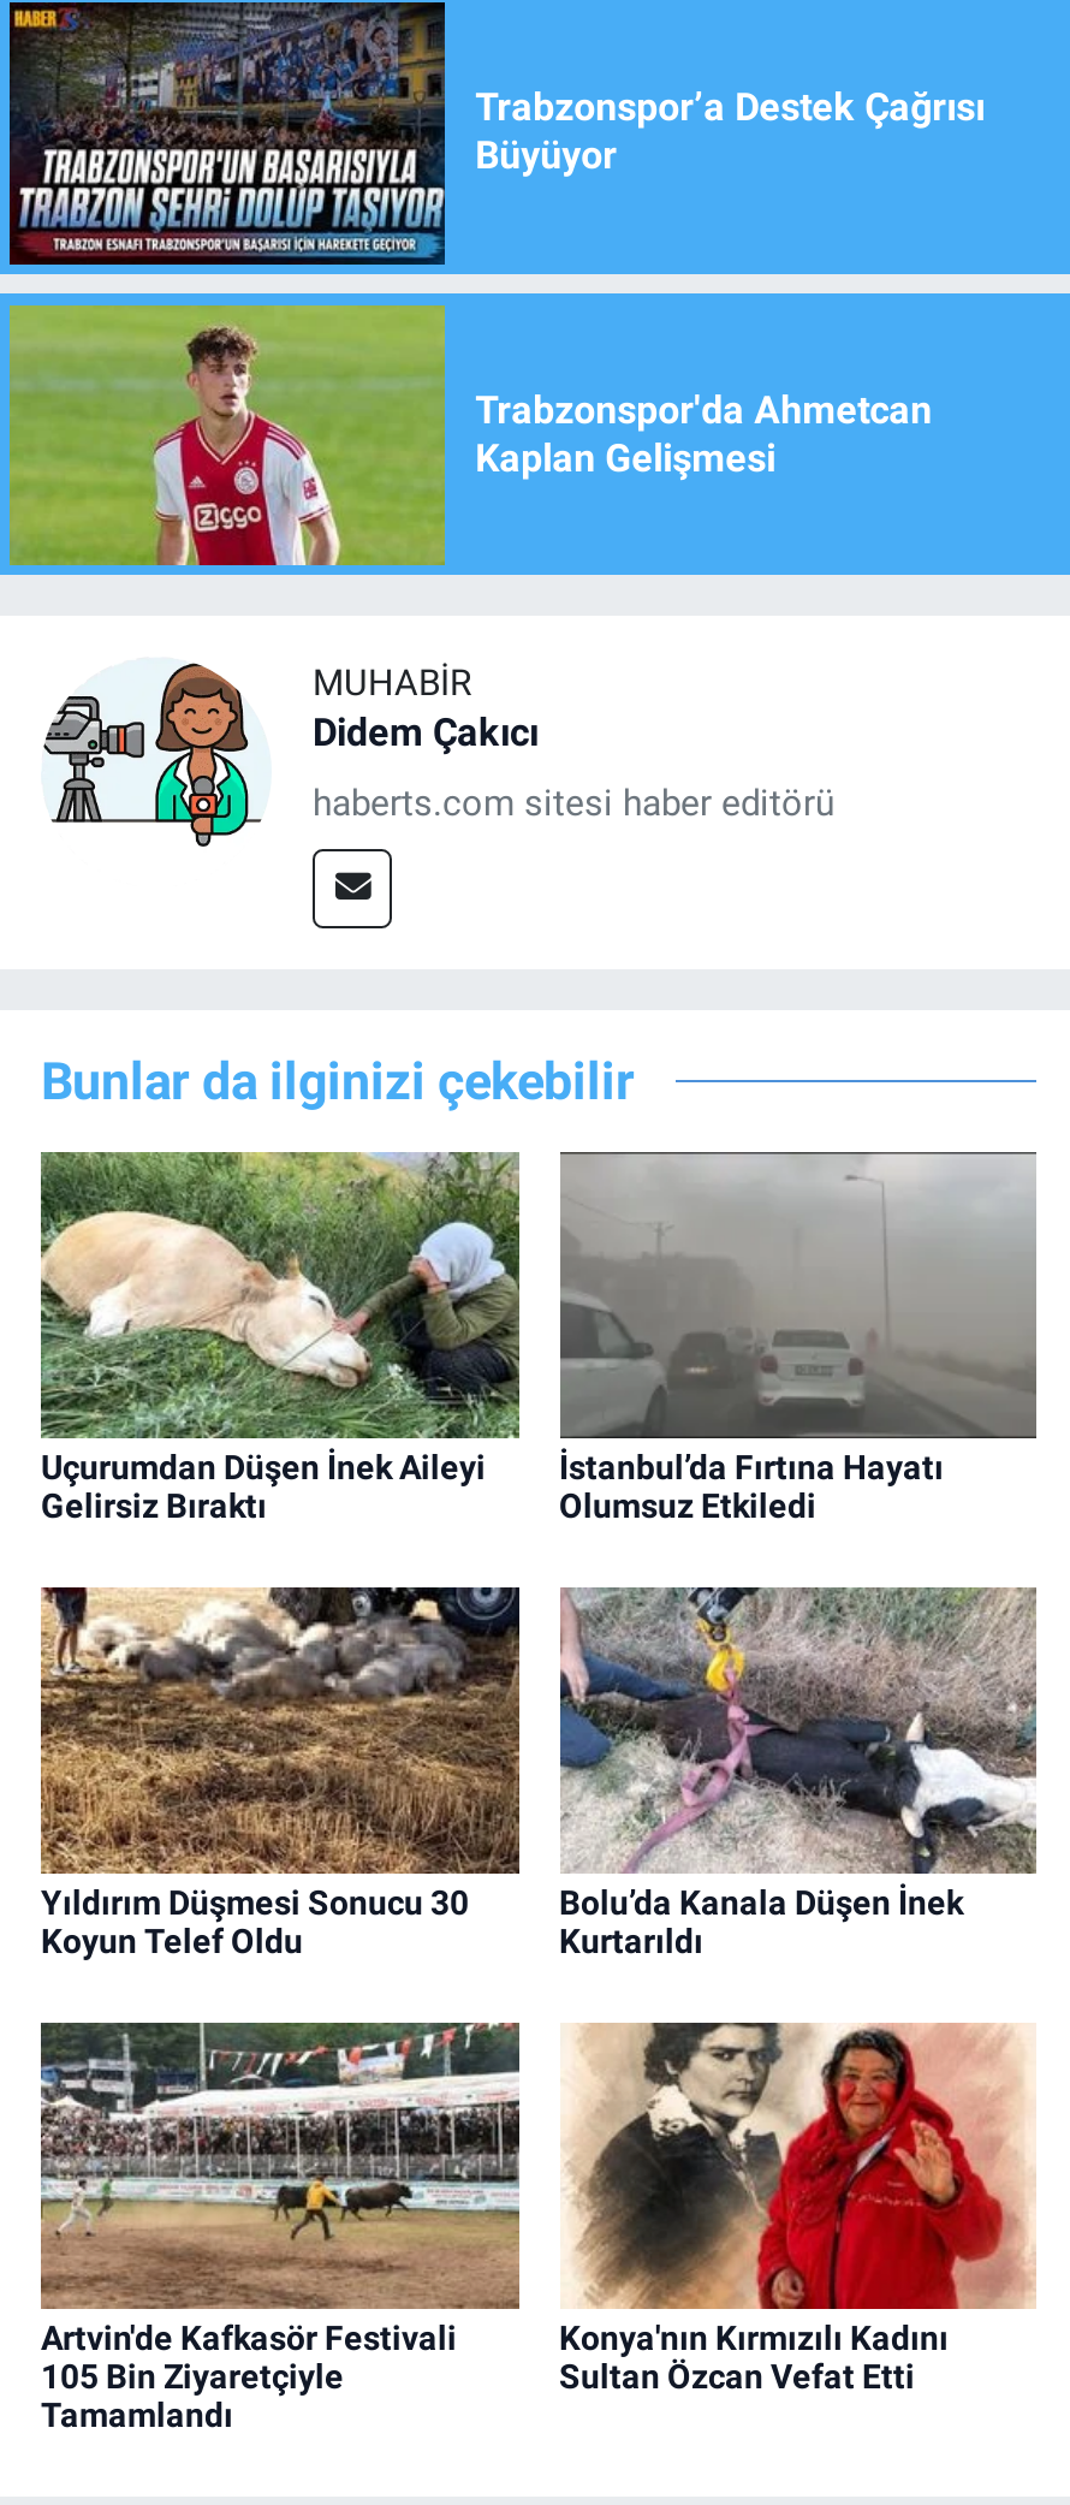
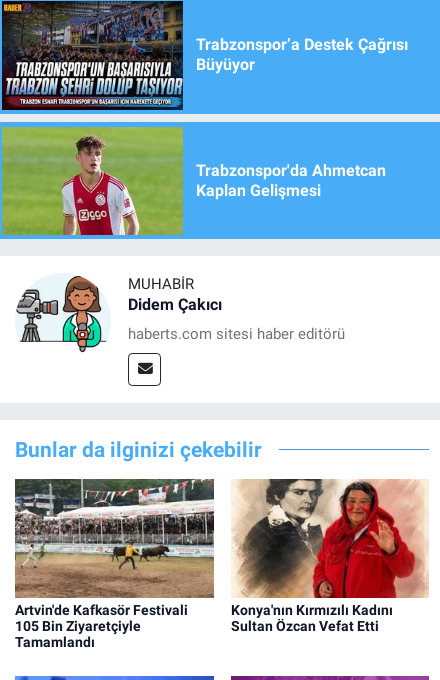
- [image]
- Uçurumdan Düşen İnek Aileyi
- Gelirsiz Bıraktı

- [image]
- İstanbul’da Fırtına Hayatı
- Olumsuz Etkiledi

- [image]
- Yıldırım Düşmesi Sonucu 30
- Koyun Telef Oldu

- [image]
- Bolu’da Kanala Düşen İnek
- Kurtarıldı
